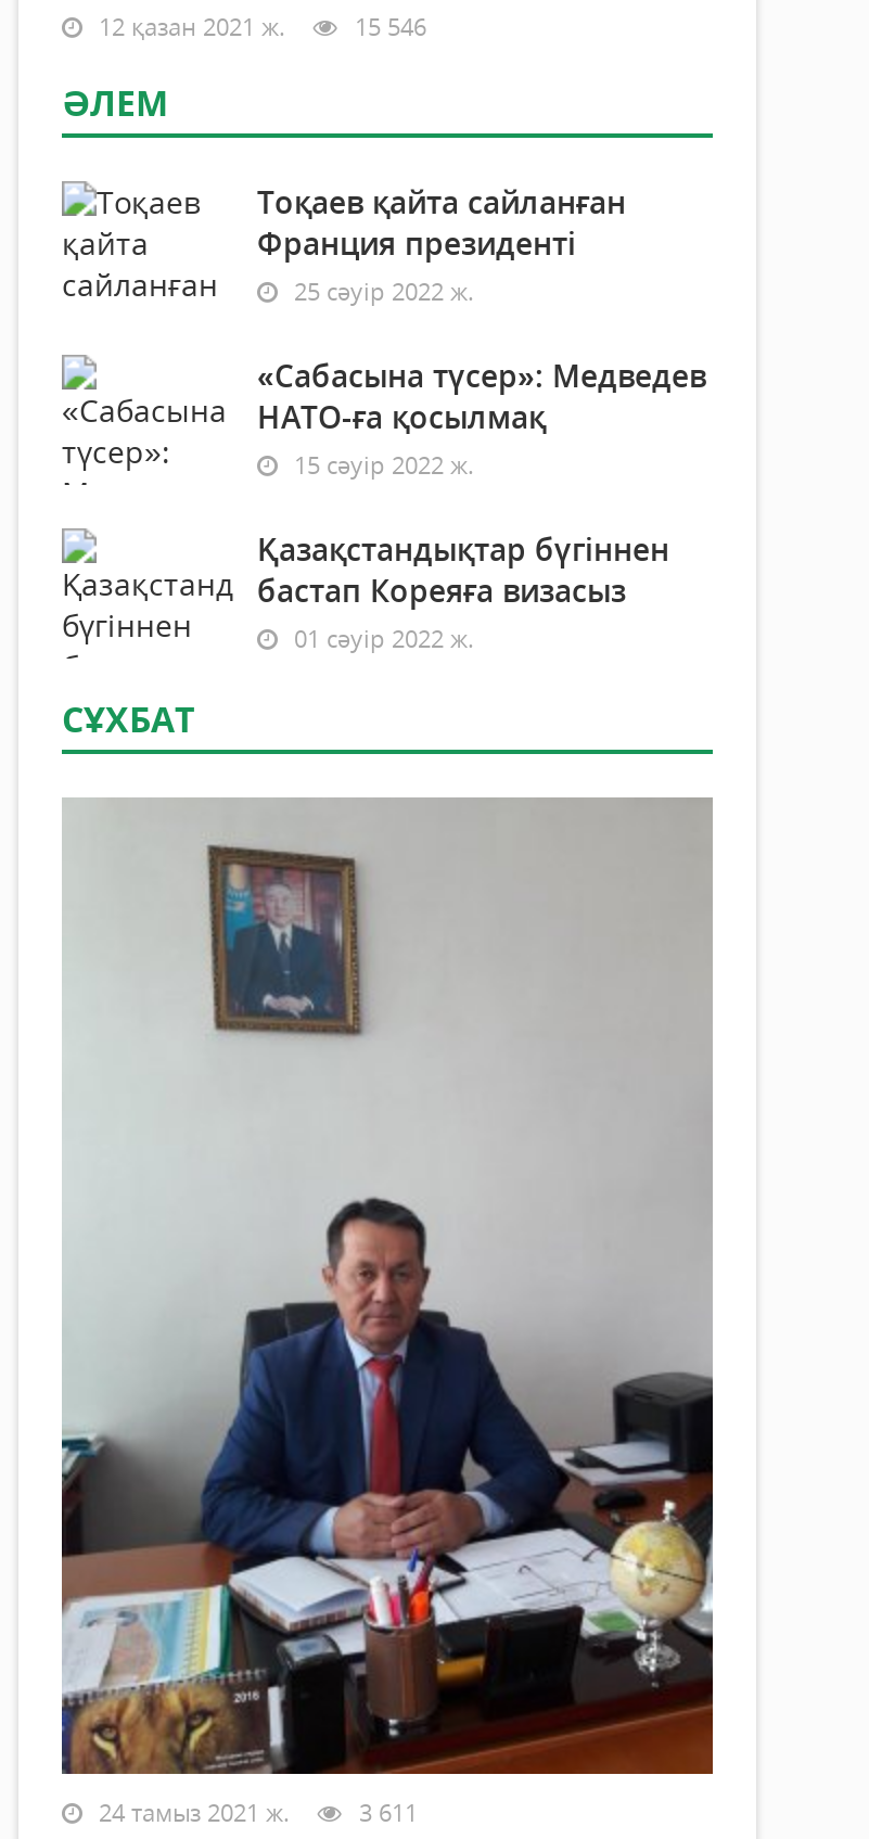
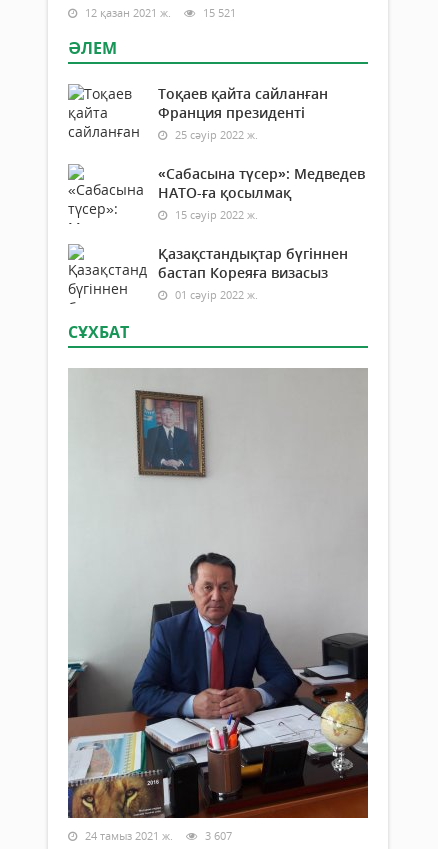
- 12 қазан 2021 ж. 15 546
+ 12 қазан 2021 ж. 15 521

- 24 тамыз 2021 ж. 3 611
+ 24 тамыз 2021 ж. 3 607
